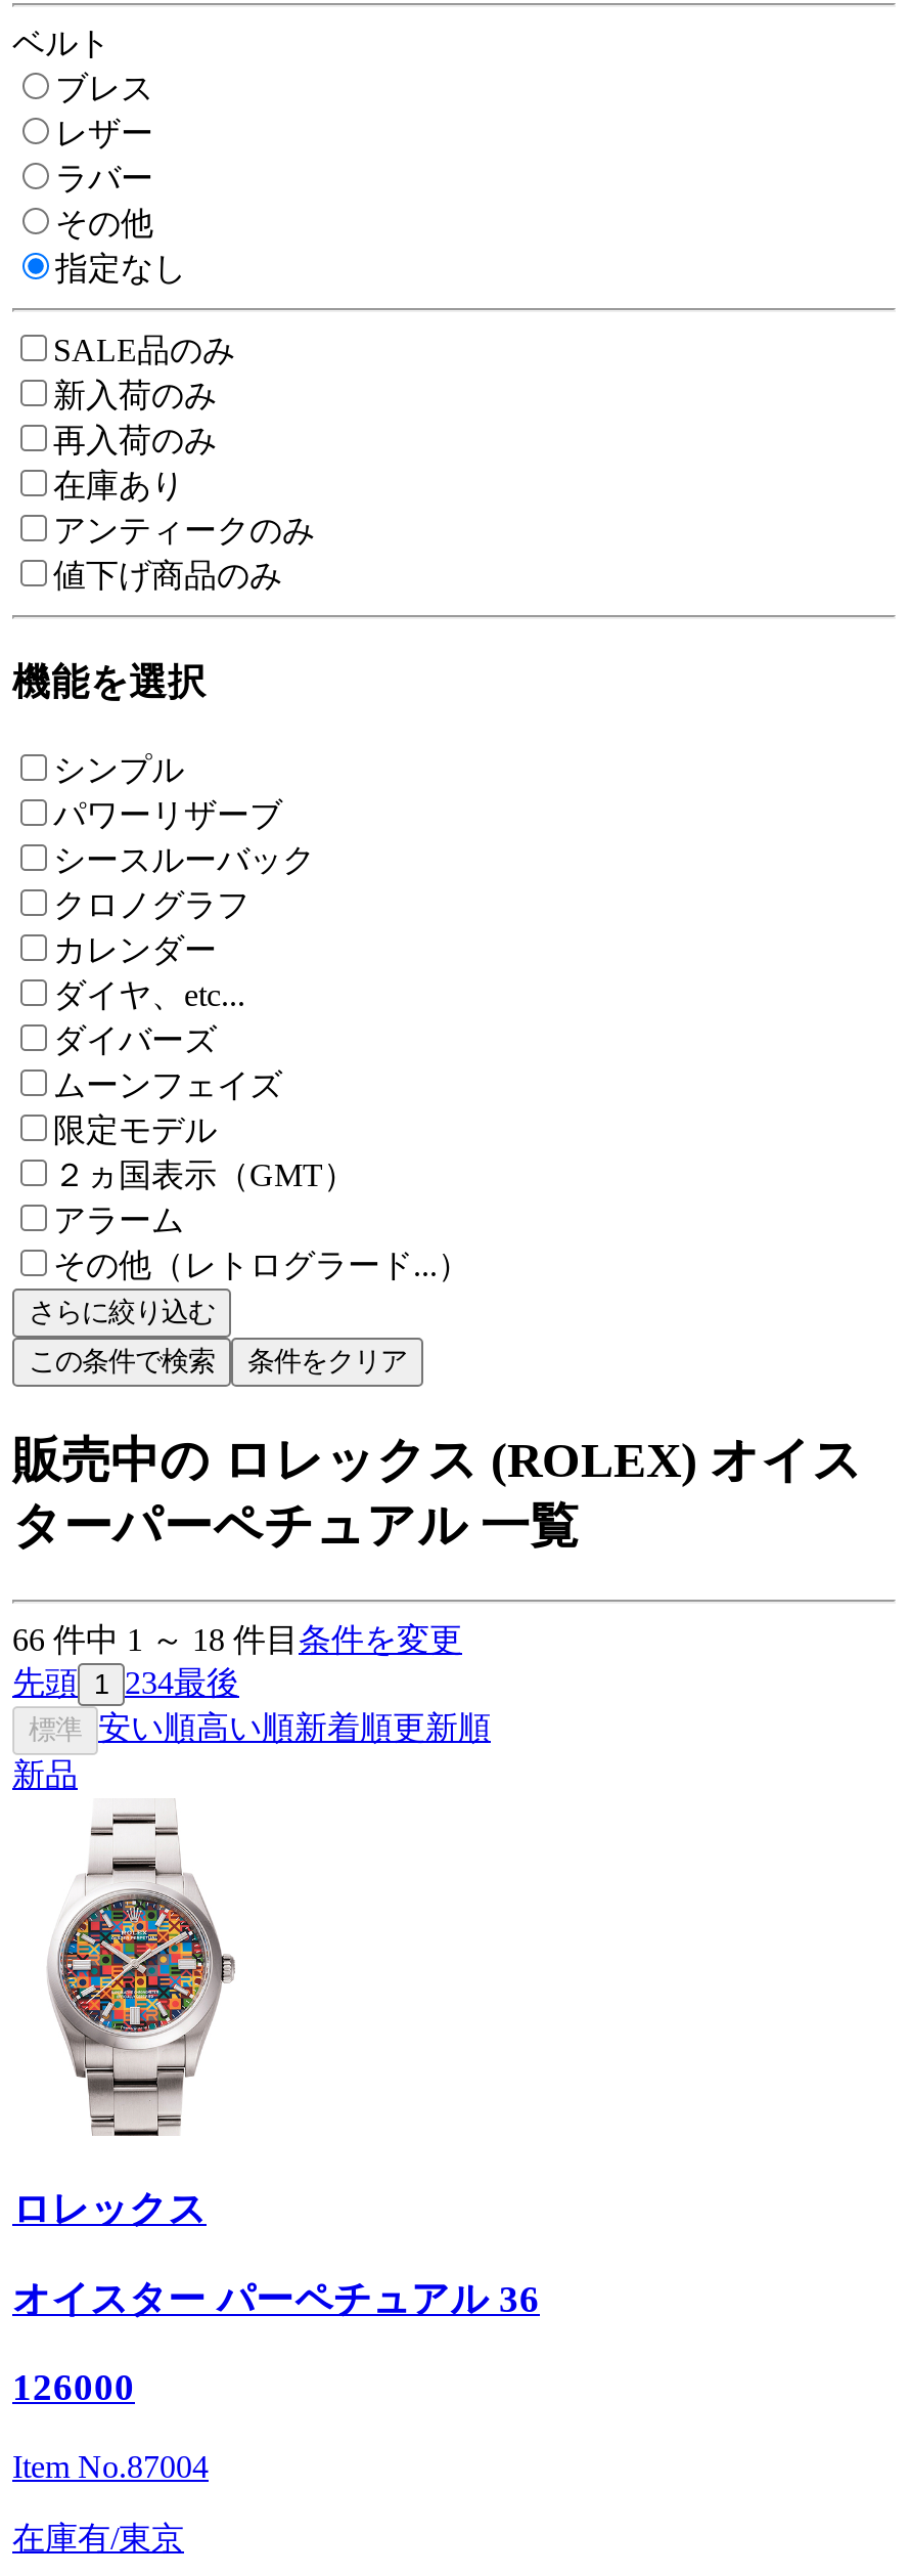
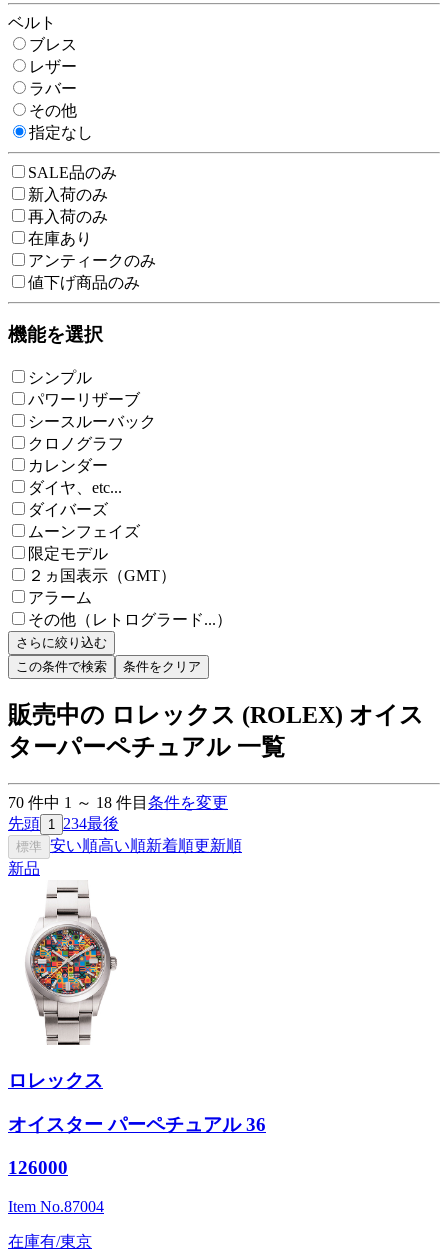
- 66件中1～18件目条件を変更
+ 70件中1～18件目条件を変更
